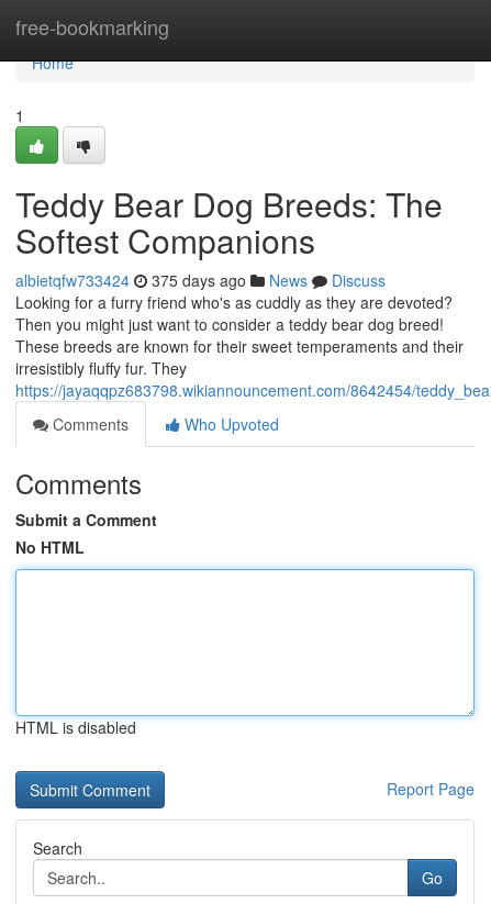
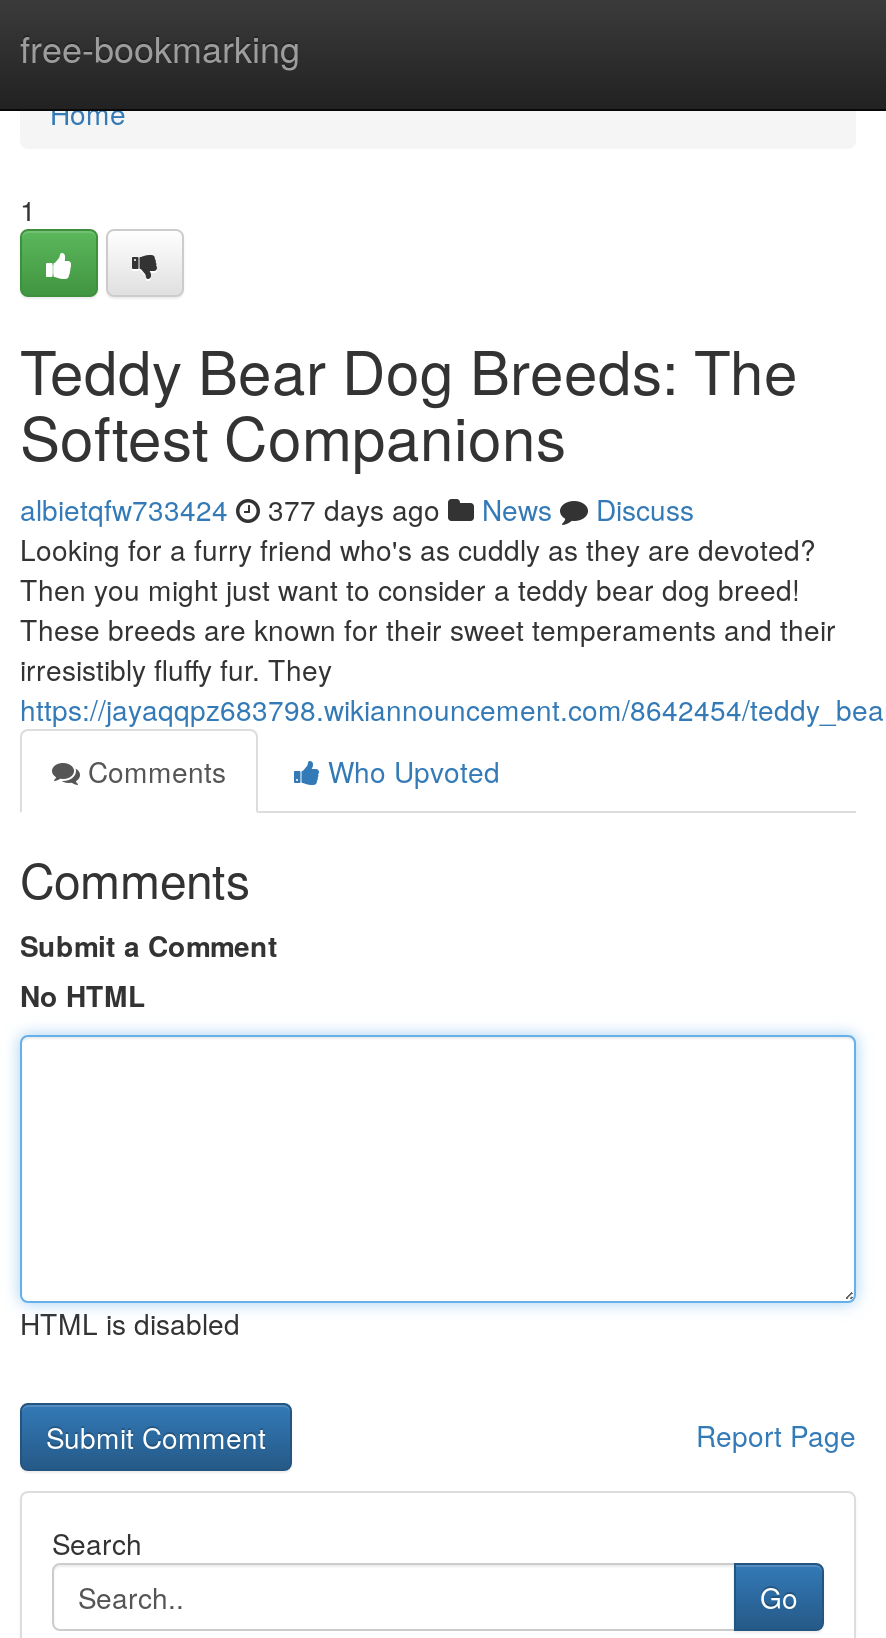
- albietqfw733424 375 days ago News Discuss
+ albietqfw733424 377 days ago News Discuss
